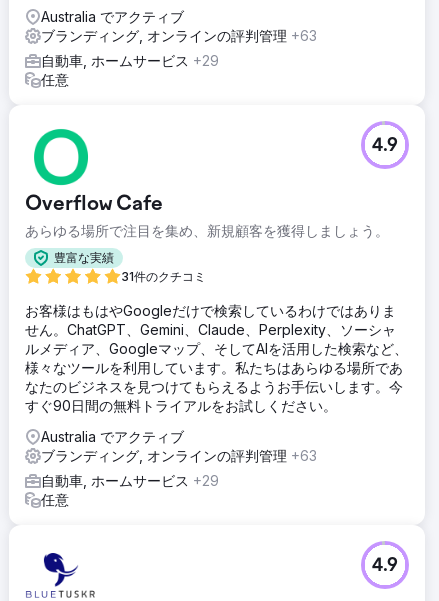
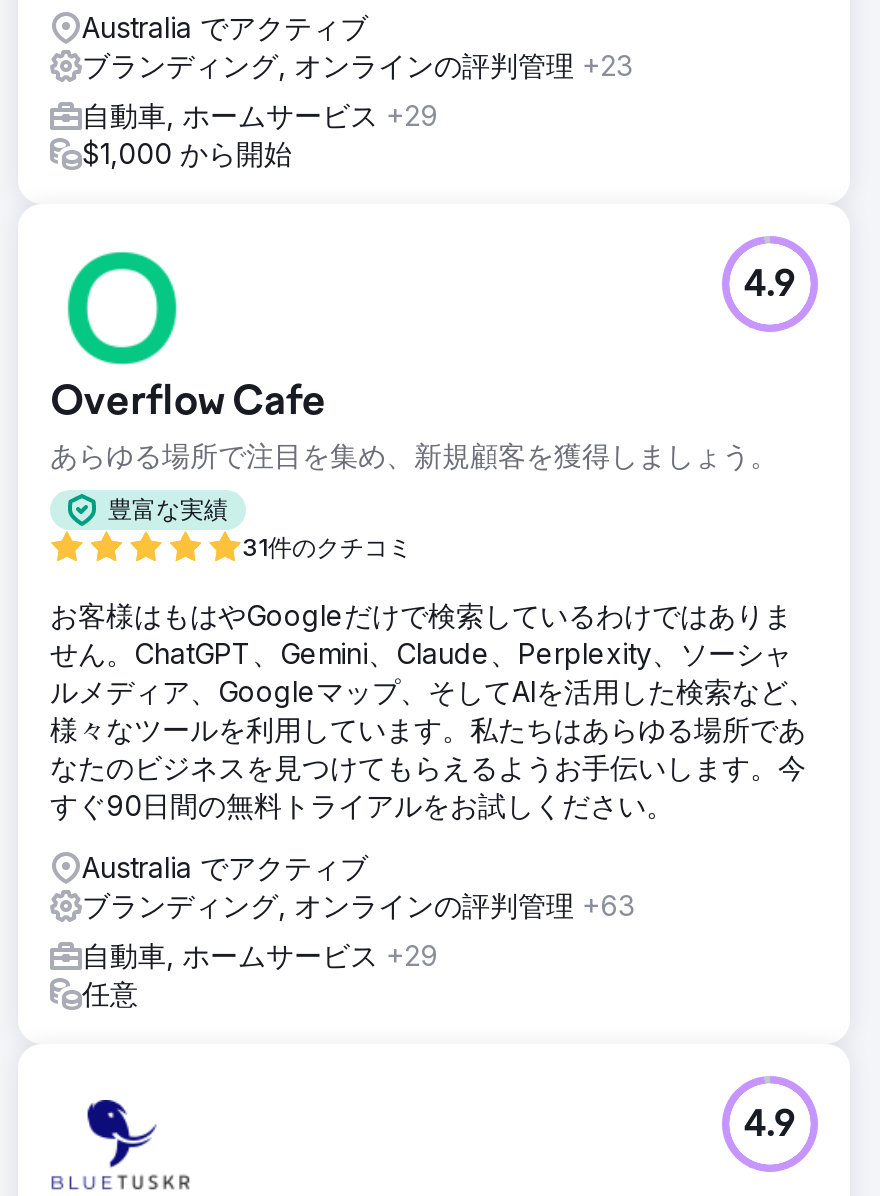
- ブランディング, オンラインの評判管理+63
+ ブランディング, オンラインの評判管理+23

- 任意
+ $1,000 から開始
